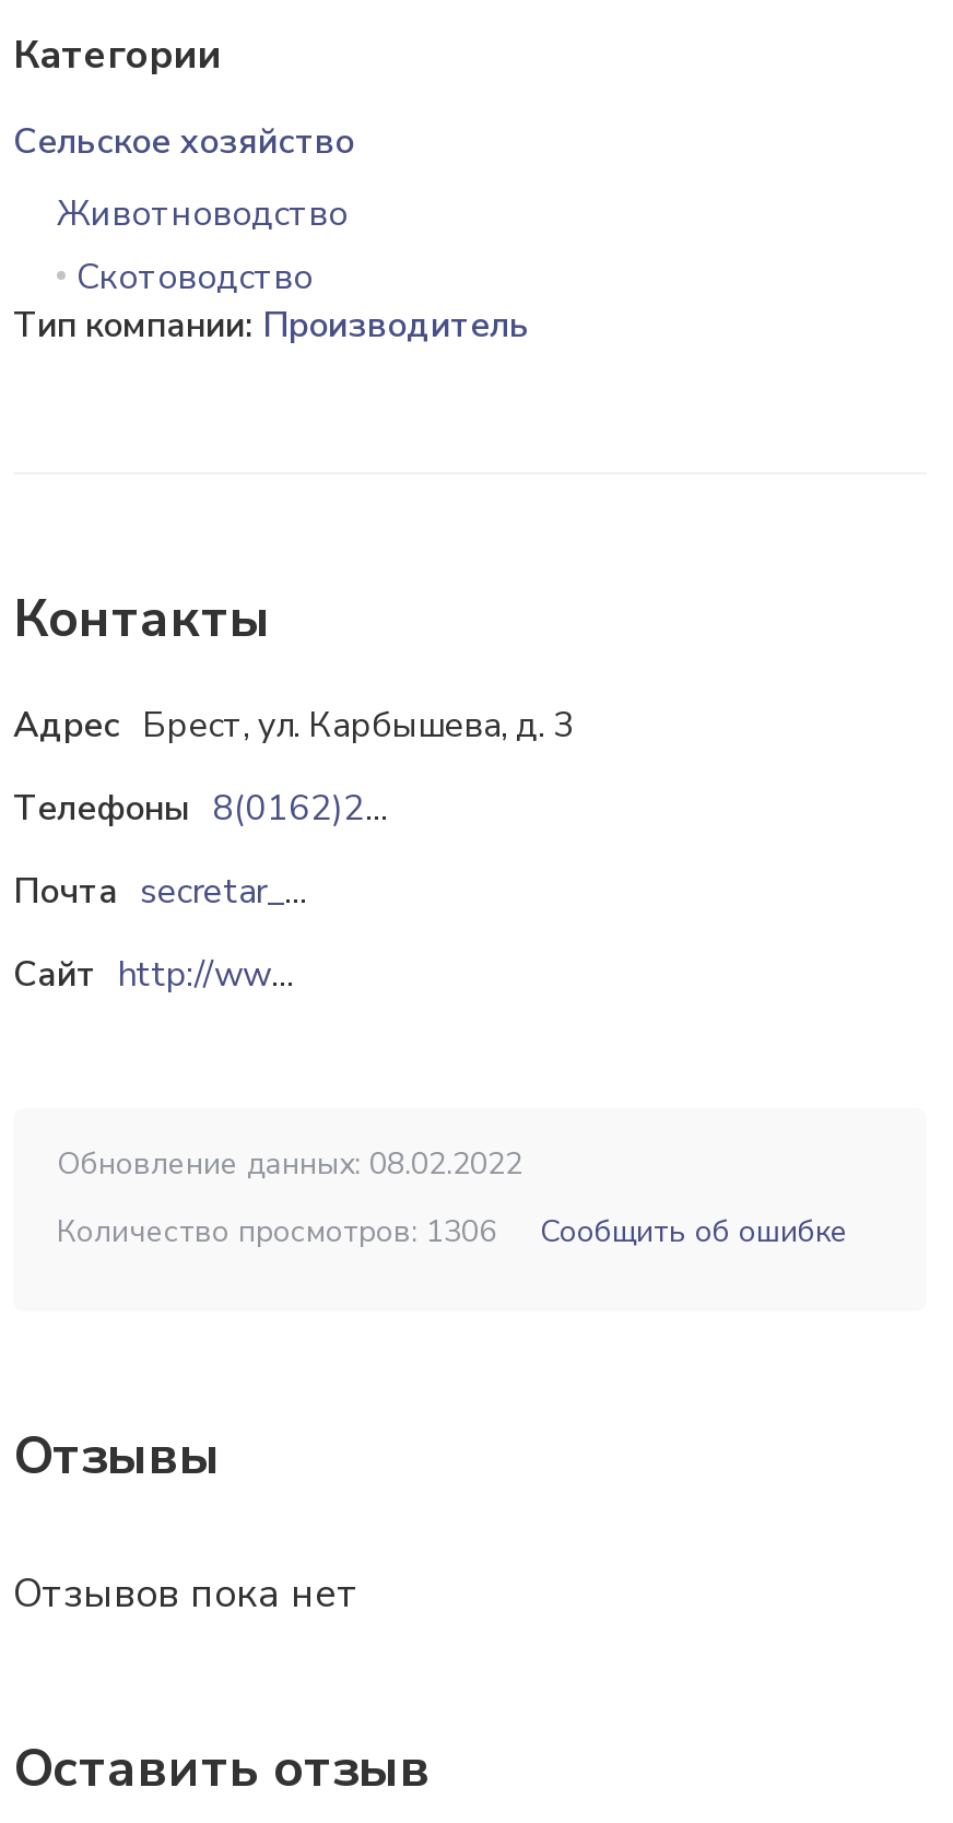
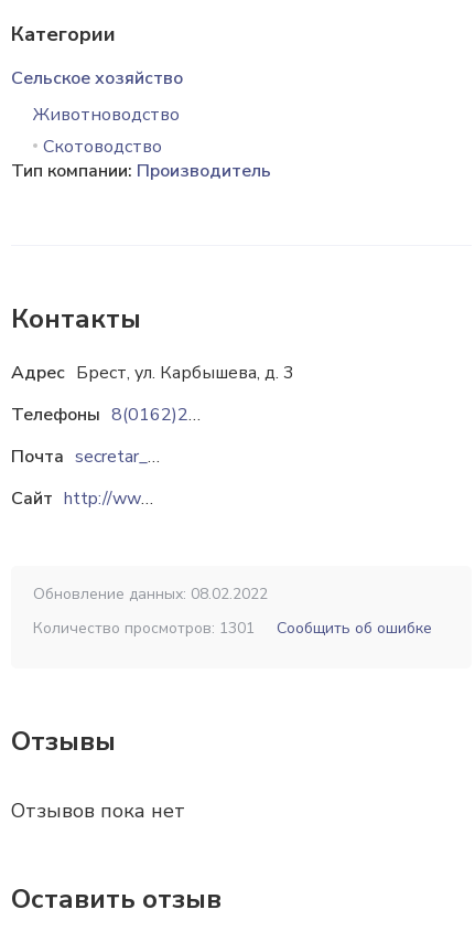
- Количество просмотров: 1306
+ Количество просмотров: 1301
